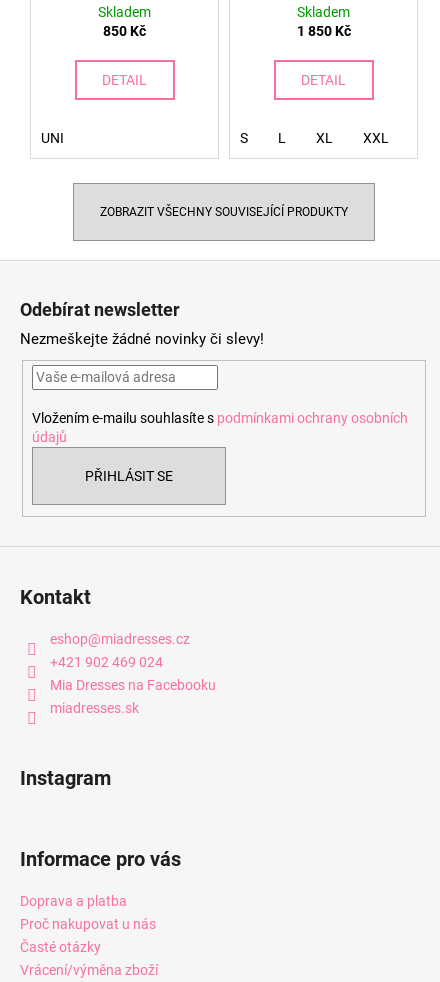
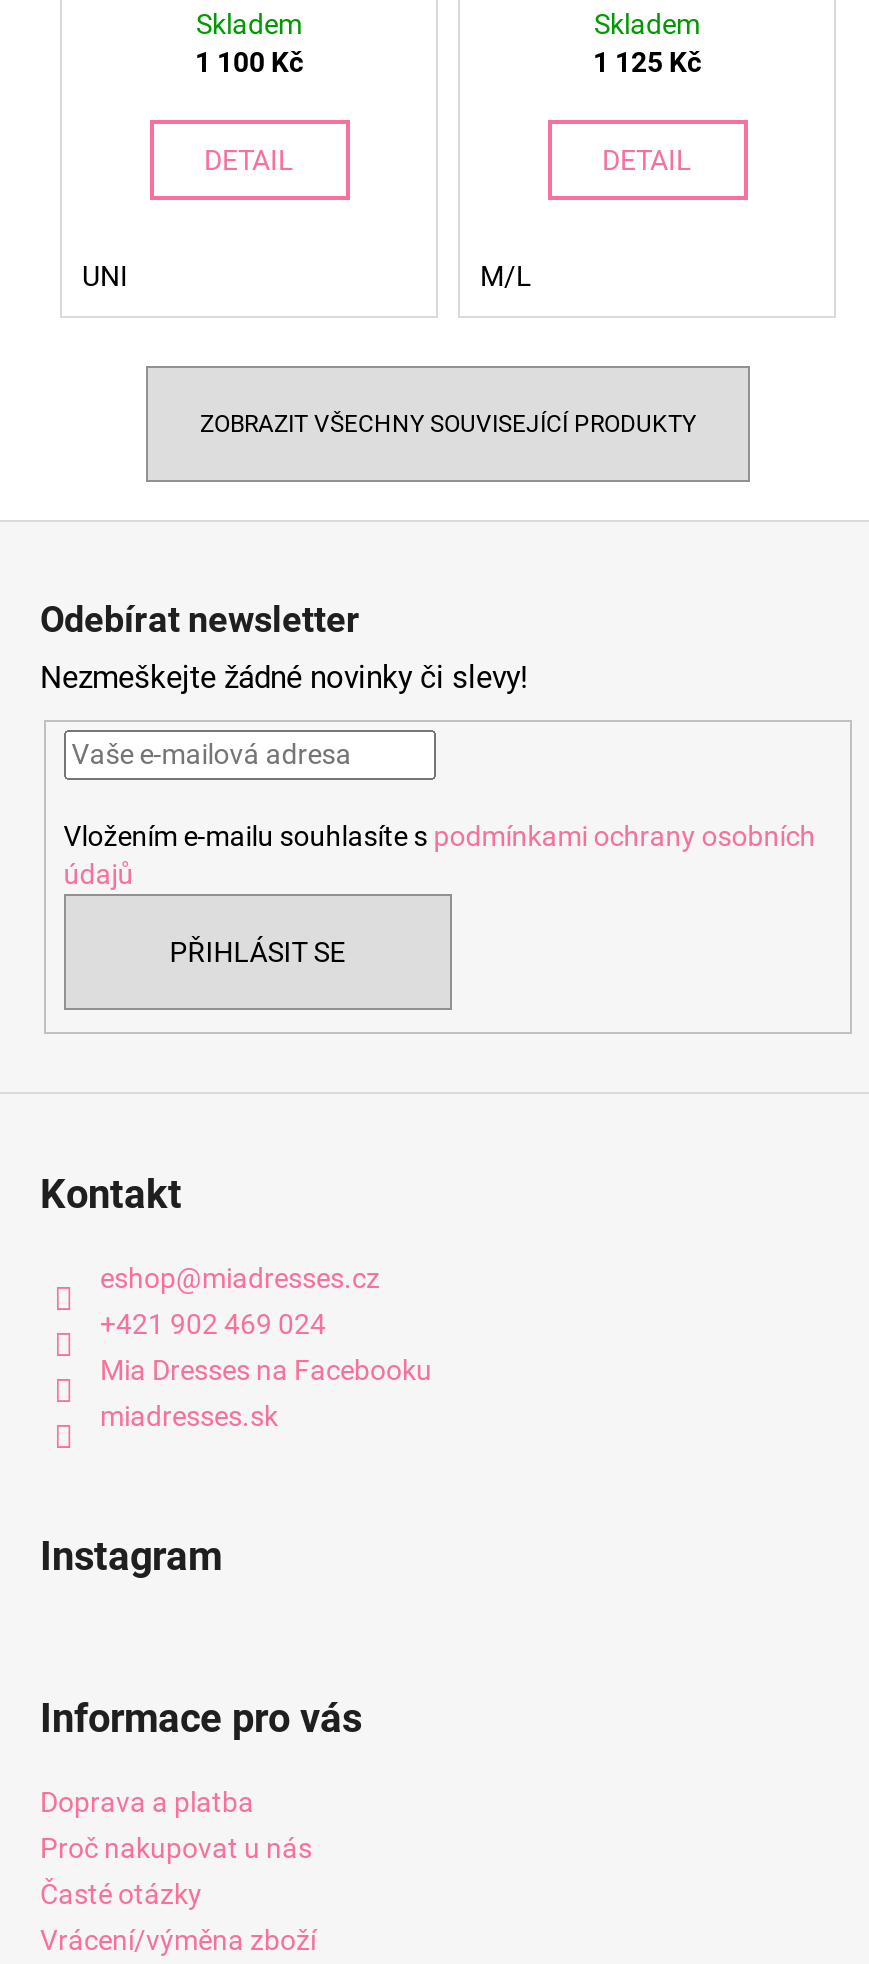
- 850 Kč
+ 1 100 Kč

- 1 850 Kč
+ 1 125 Kč

- S
- L
- XL
- XXL
+ M/L
